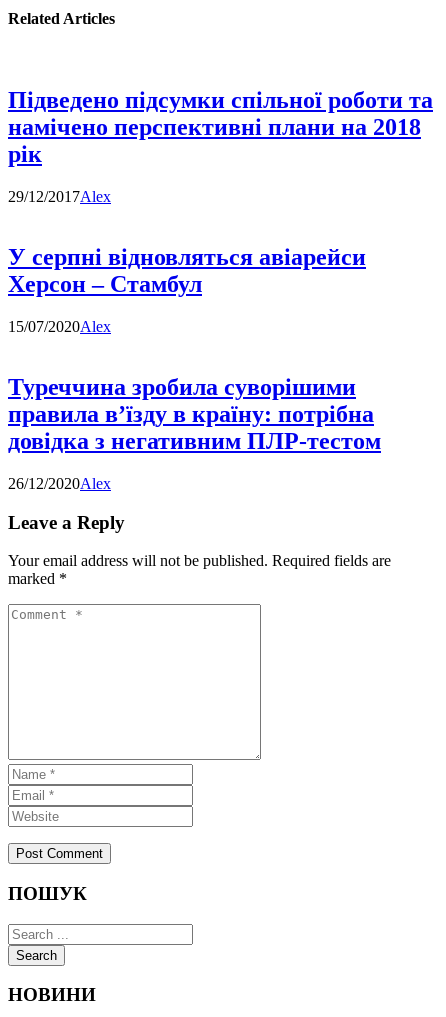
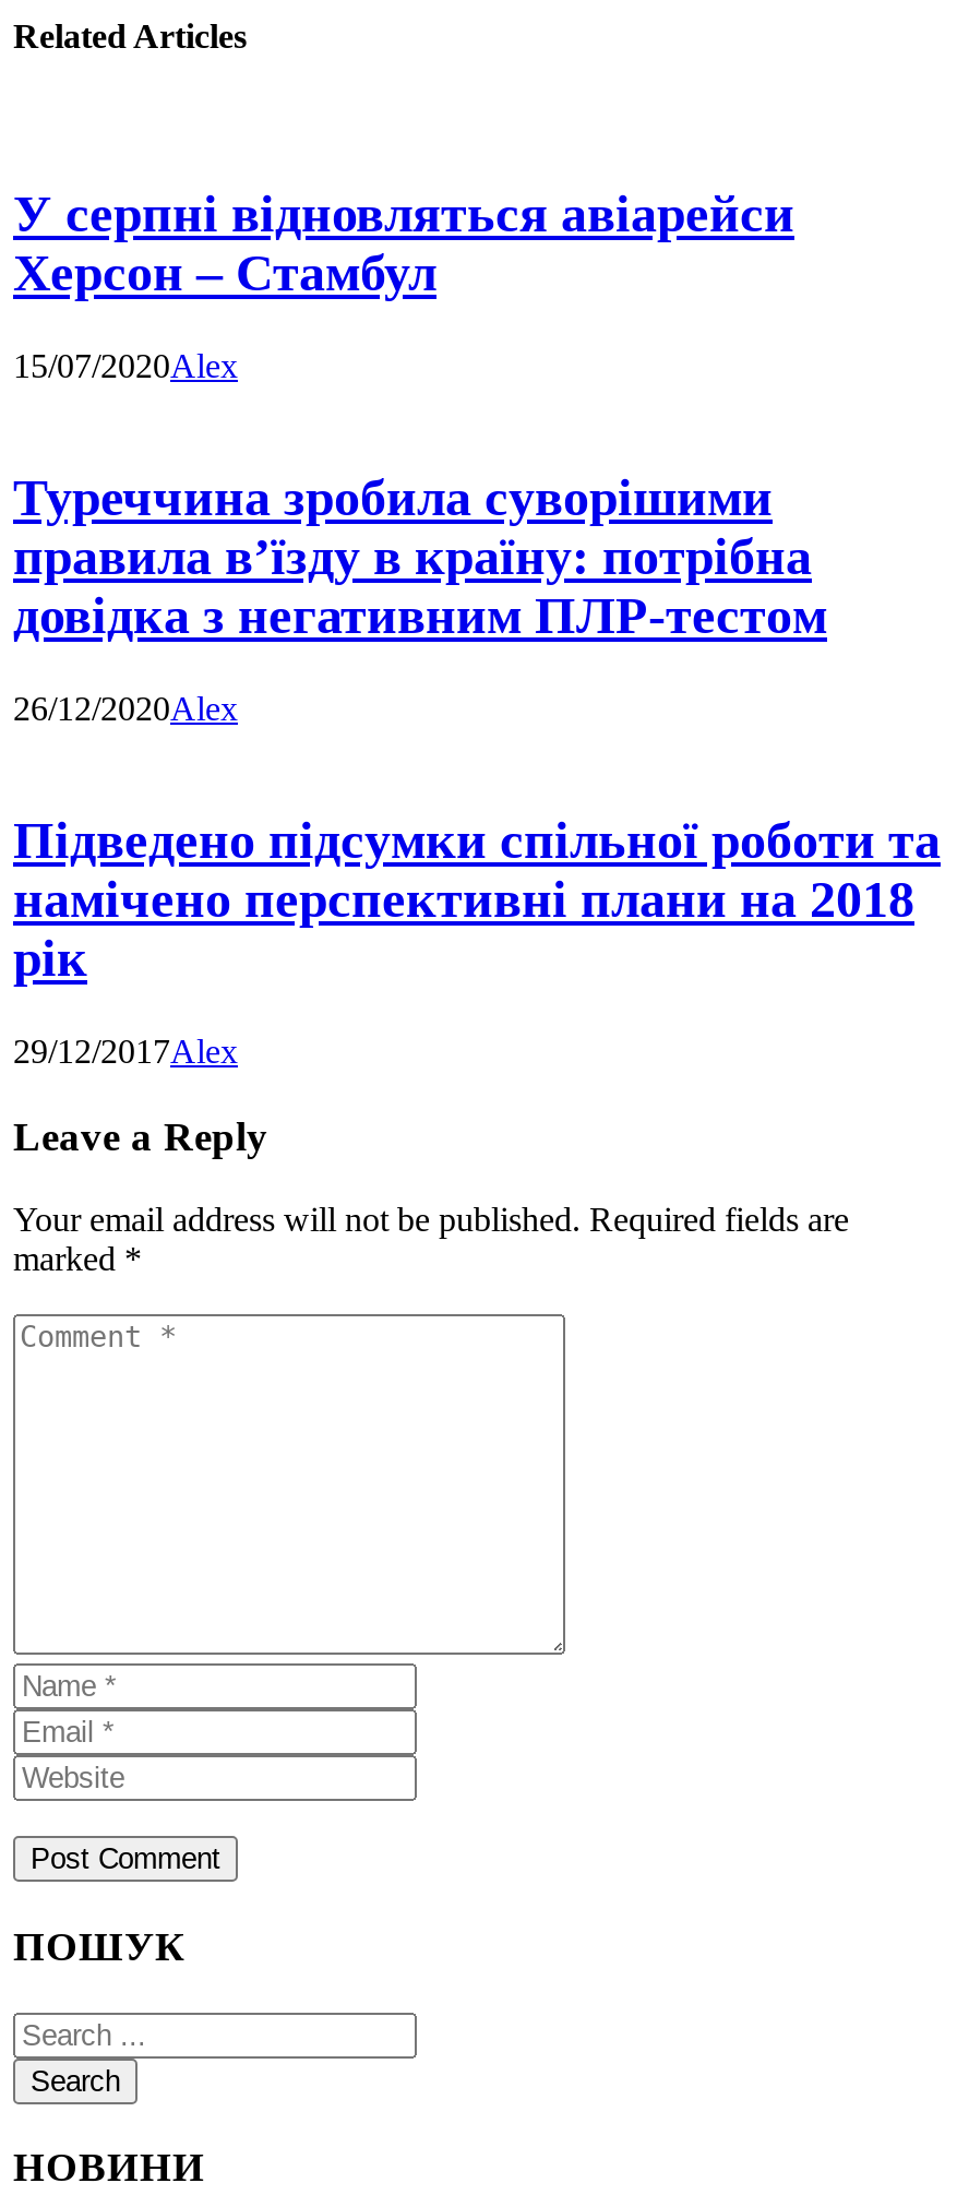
moved down: Підведено підсумки спільної роботи та | намічено перспективні плани на 2018 | рік | 29/12/2017Alex

moved up: У серпні відновляться авіарейси | Херсон – Стамбул | 15/07/2020Alex | Туреччина зробила суворішими | правила в’їзду в країну: потрібна | довідка з негативним ПЛР-тестом | 26/12/2020Alex
